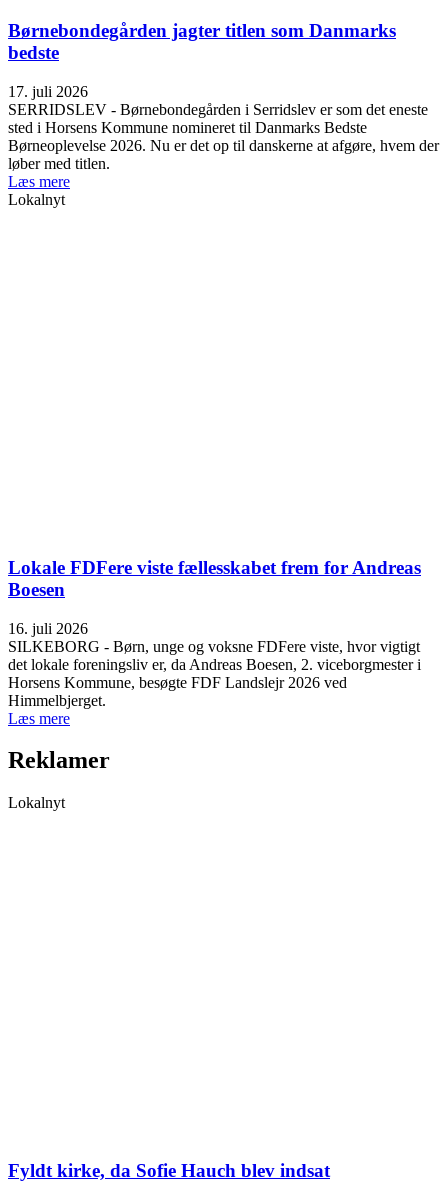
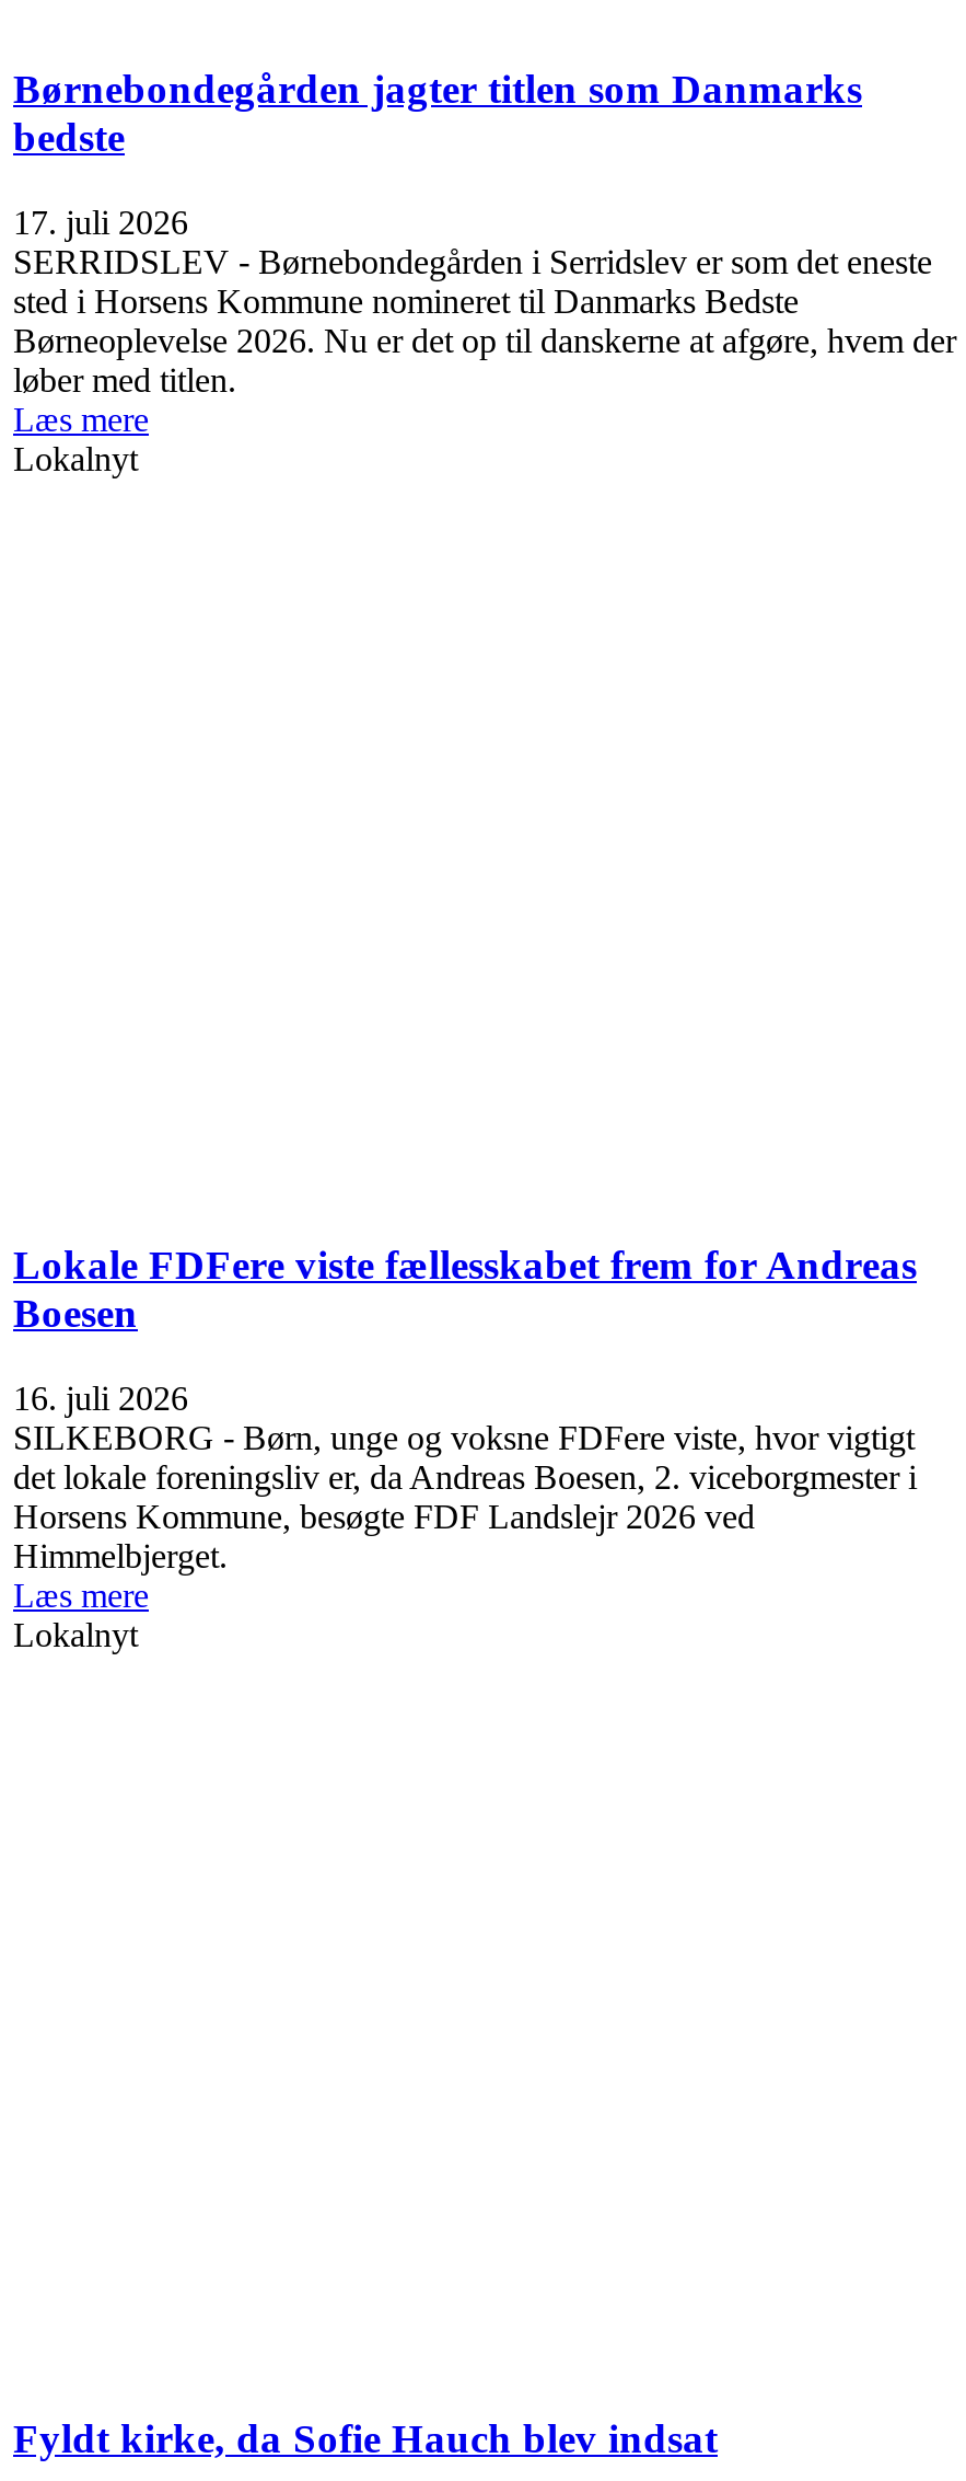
- Reklamer
